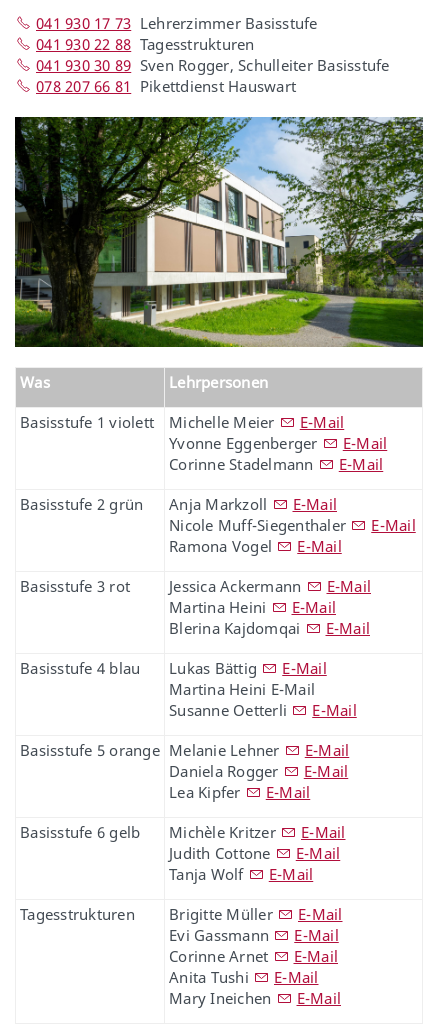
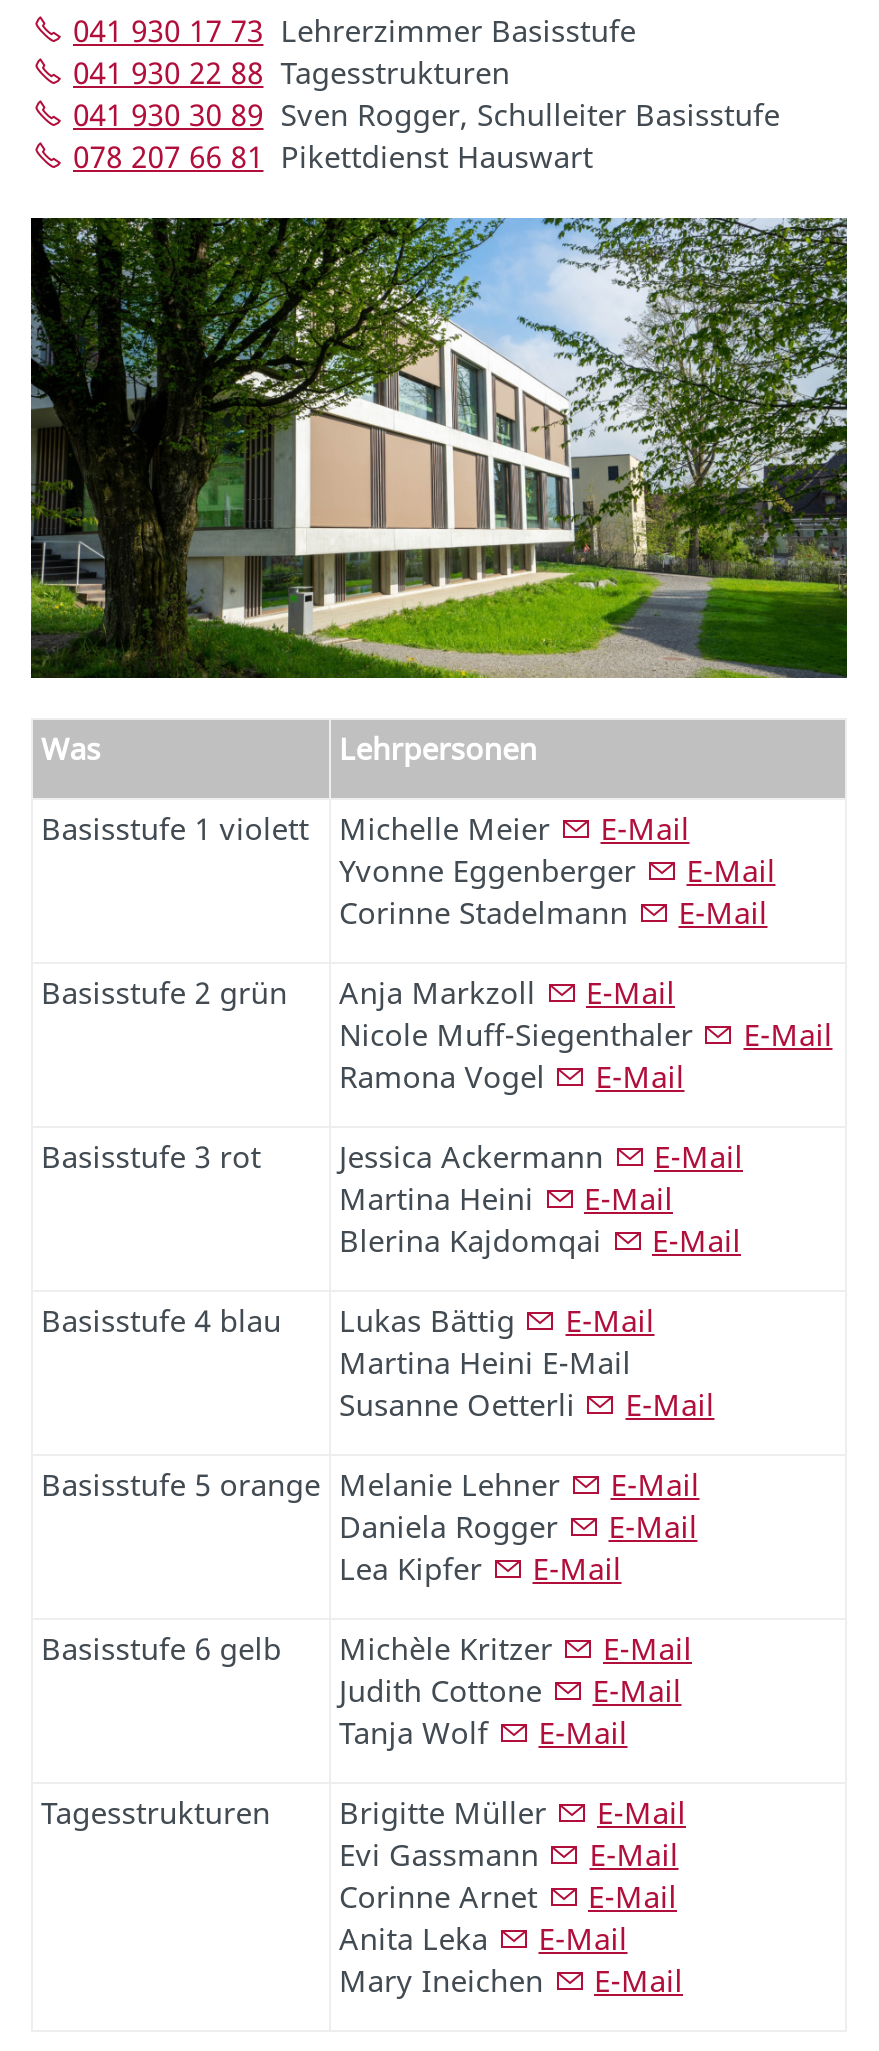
- Anita Tushi
+ Anita Leka
